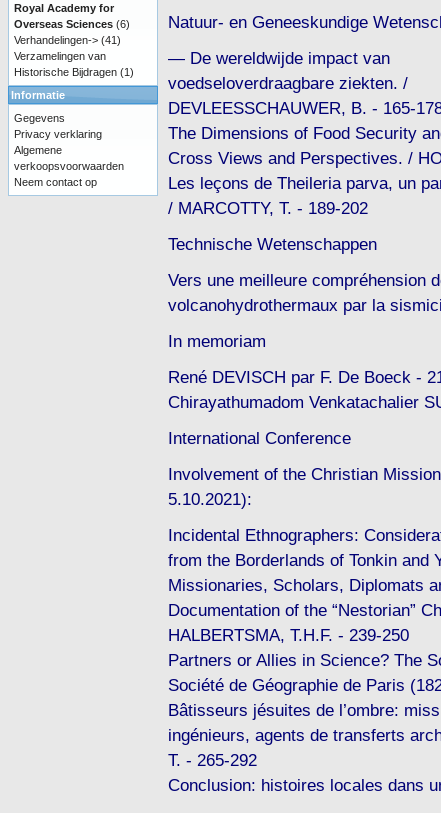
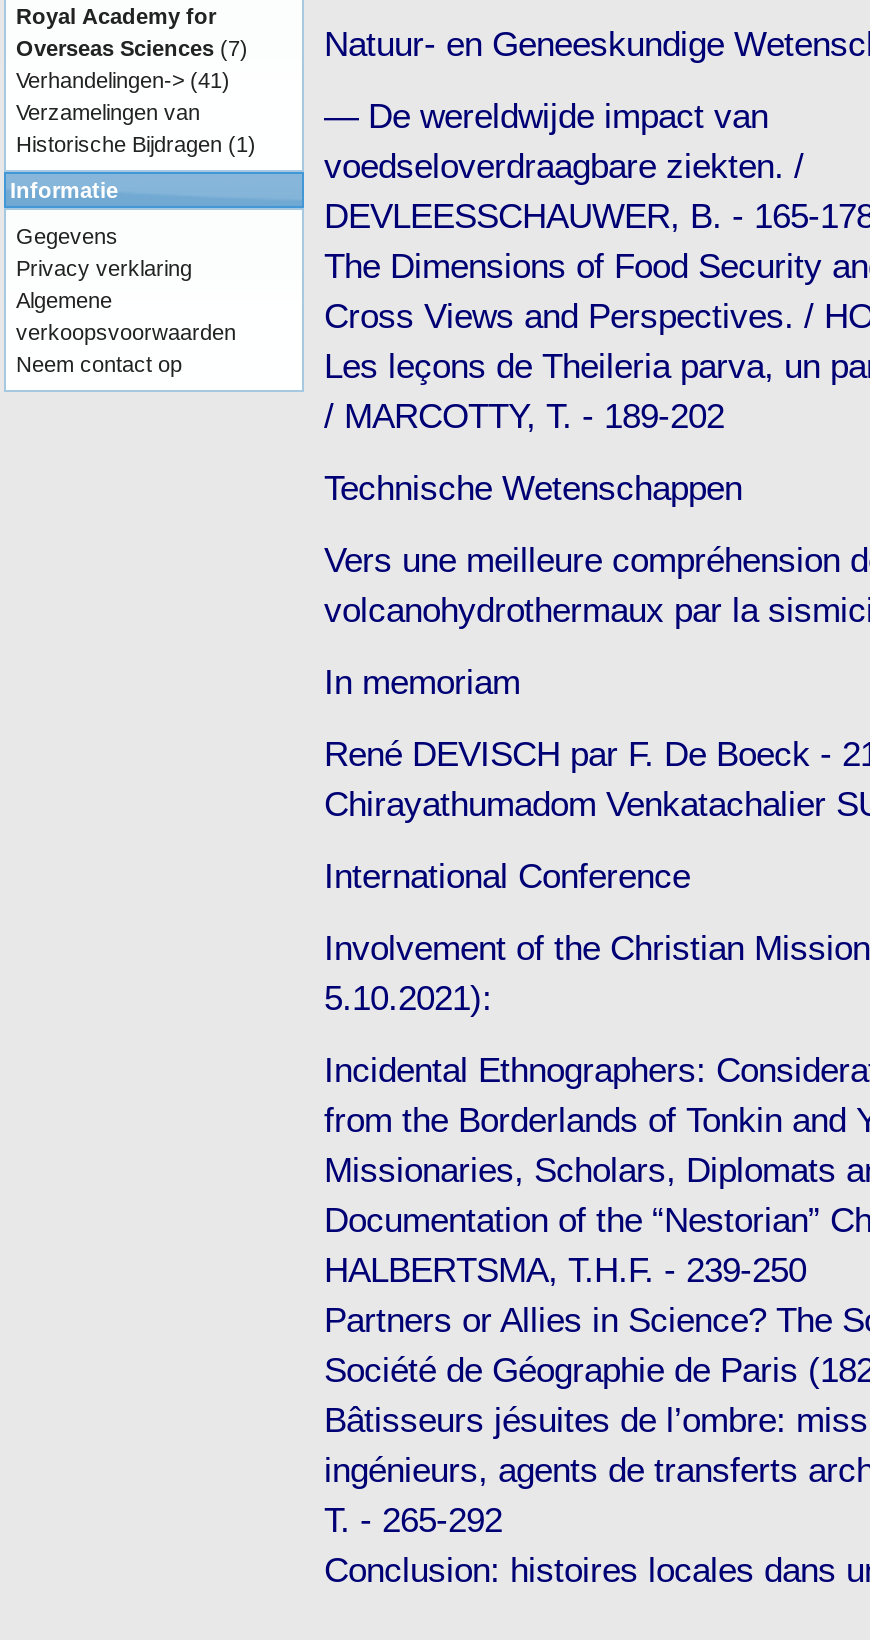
- Overseas Sciences (6)
+ Overseas Sciences (7)
